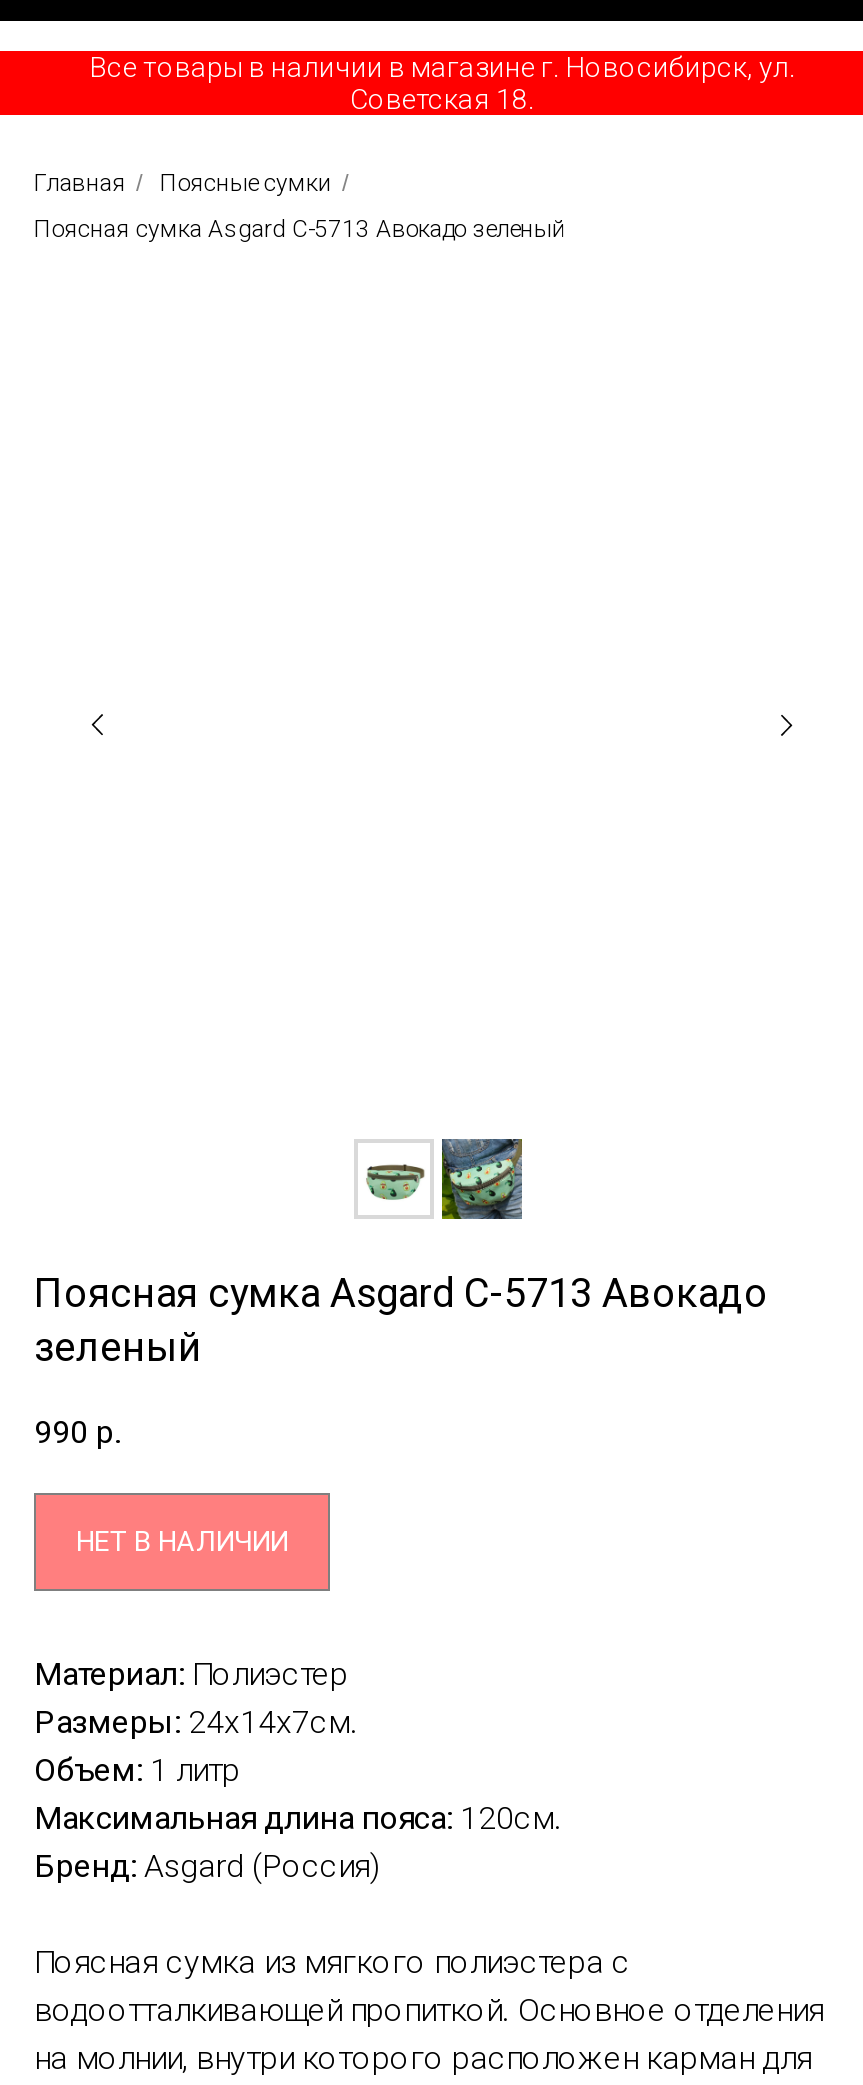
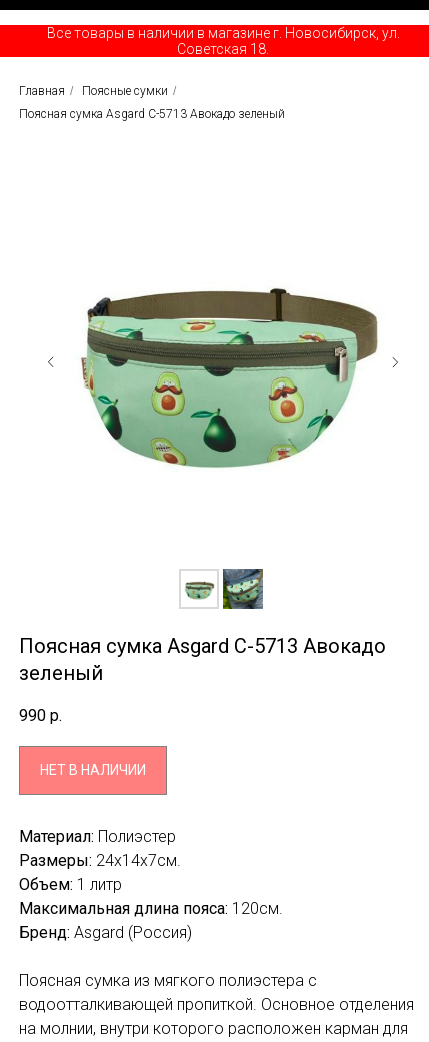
+ [image]
